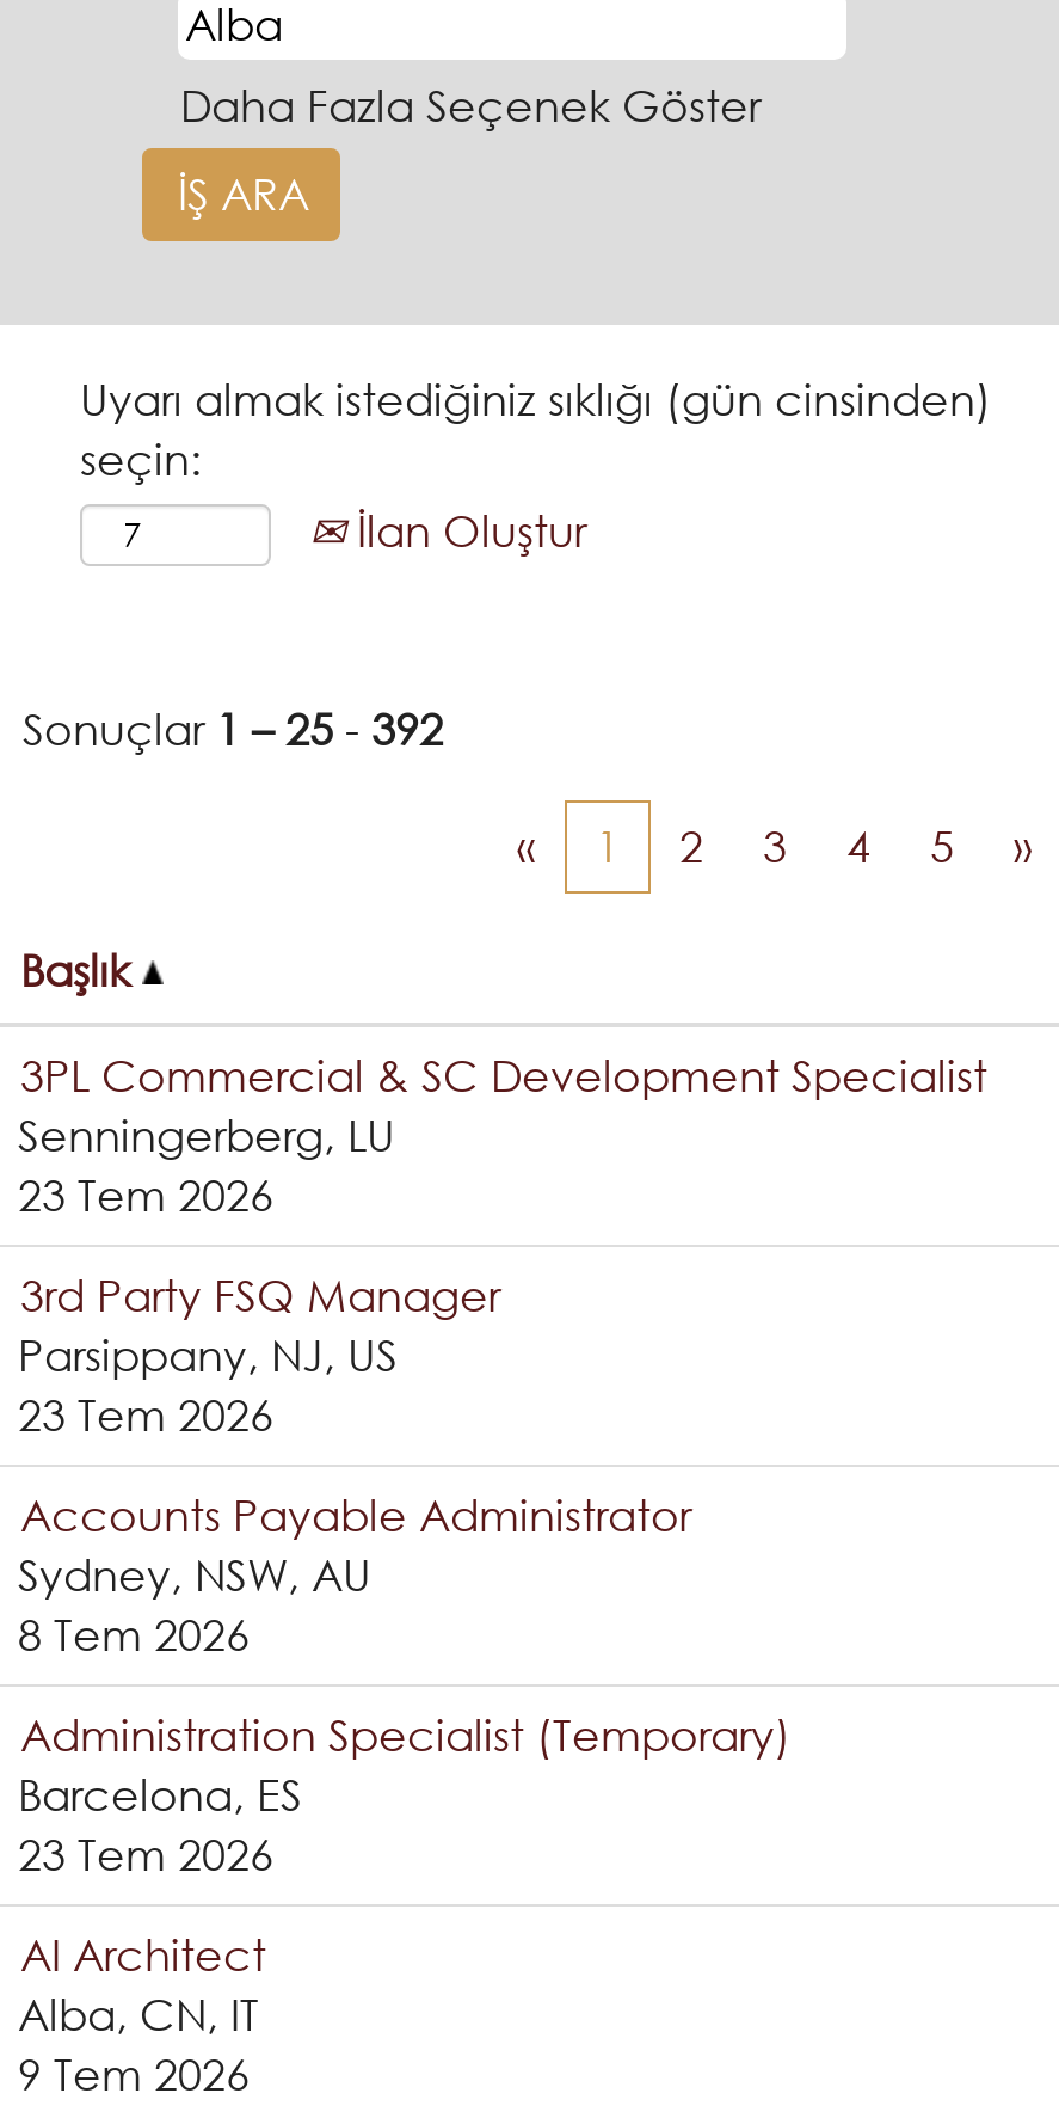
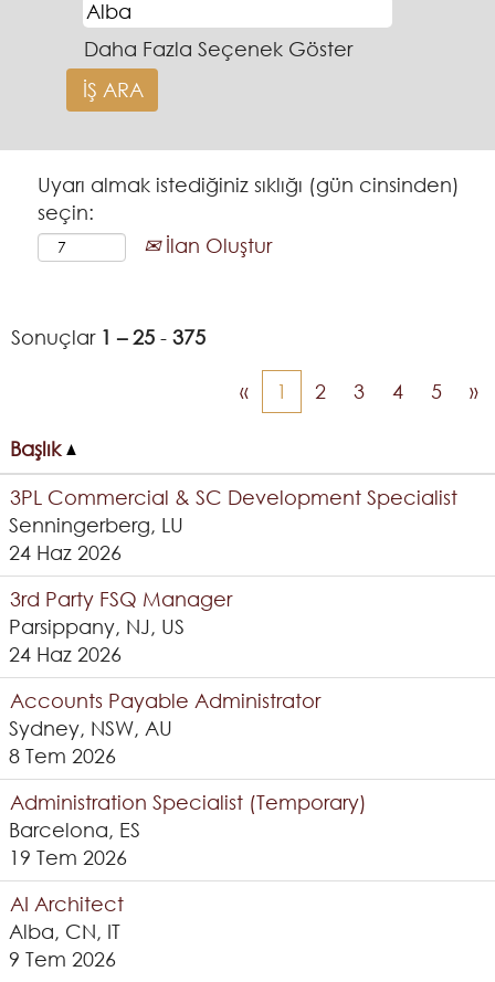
- Sonuçlar 1 – 25 - 392
+ Sonuçlar 1 – 25 - 375

- 23 Tem 2026
+ 24 Haz 2026

- 23 Tem 2026
+ 24 Haz 2026

- 23 Tem 2026
+ 19 Tem 2026
